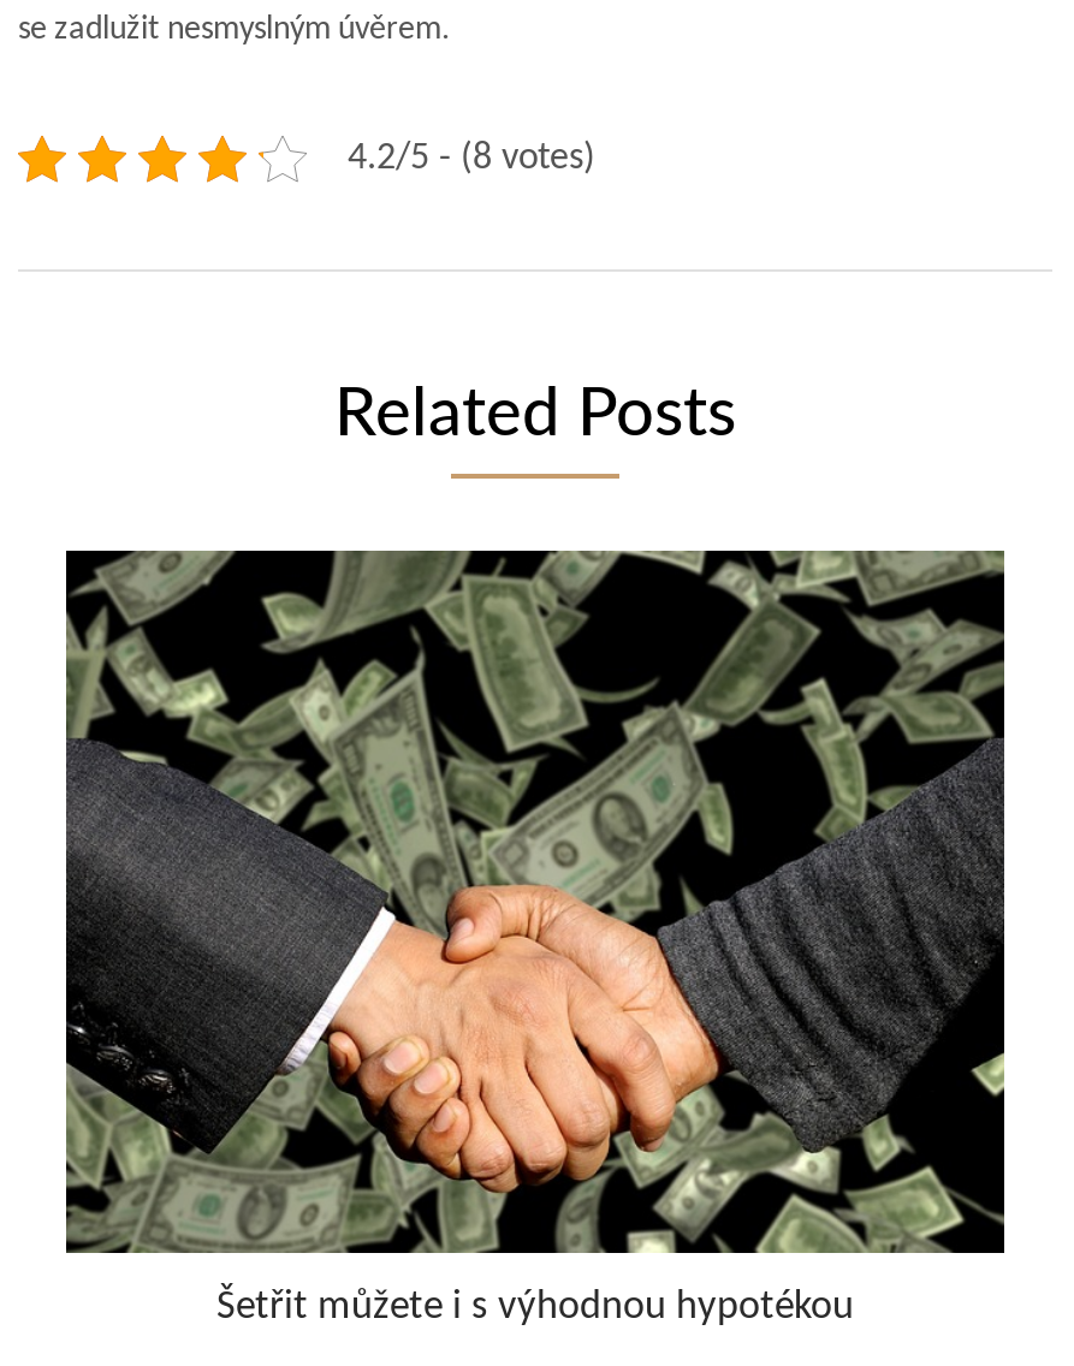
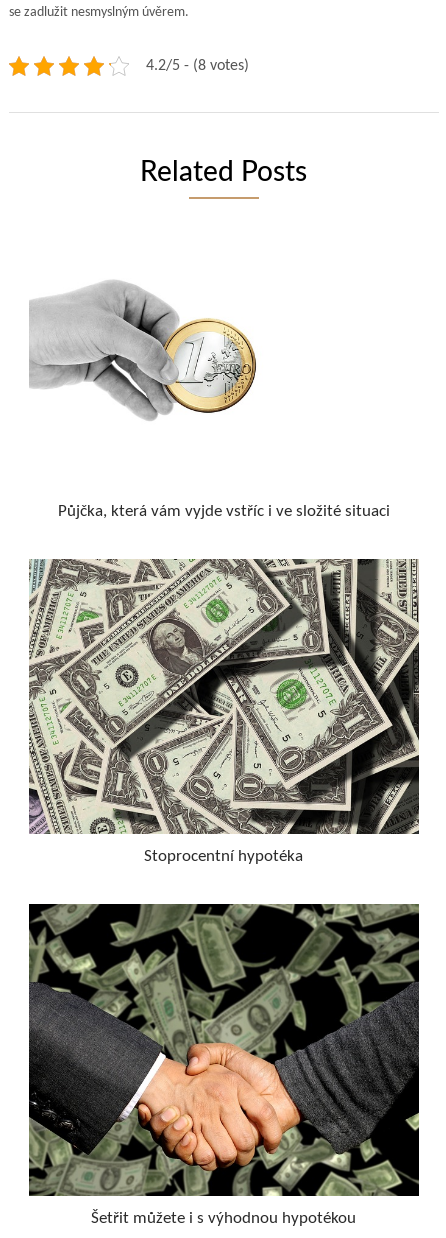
+ [image]
+ Stoprocentní hypotéka

+ [image]

+ Půjčka, která vám vyjde vstříc i ve složité situaci
